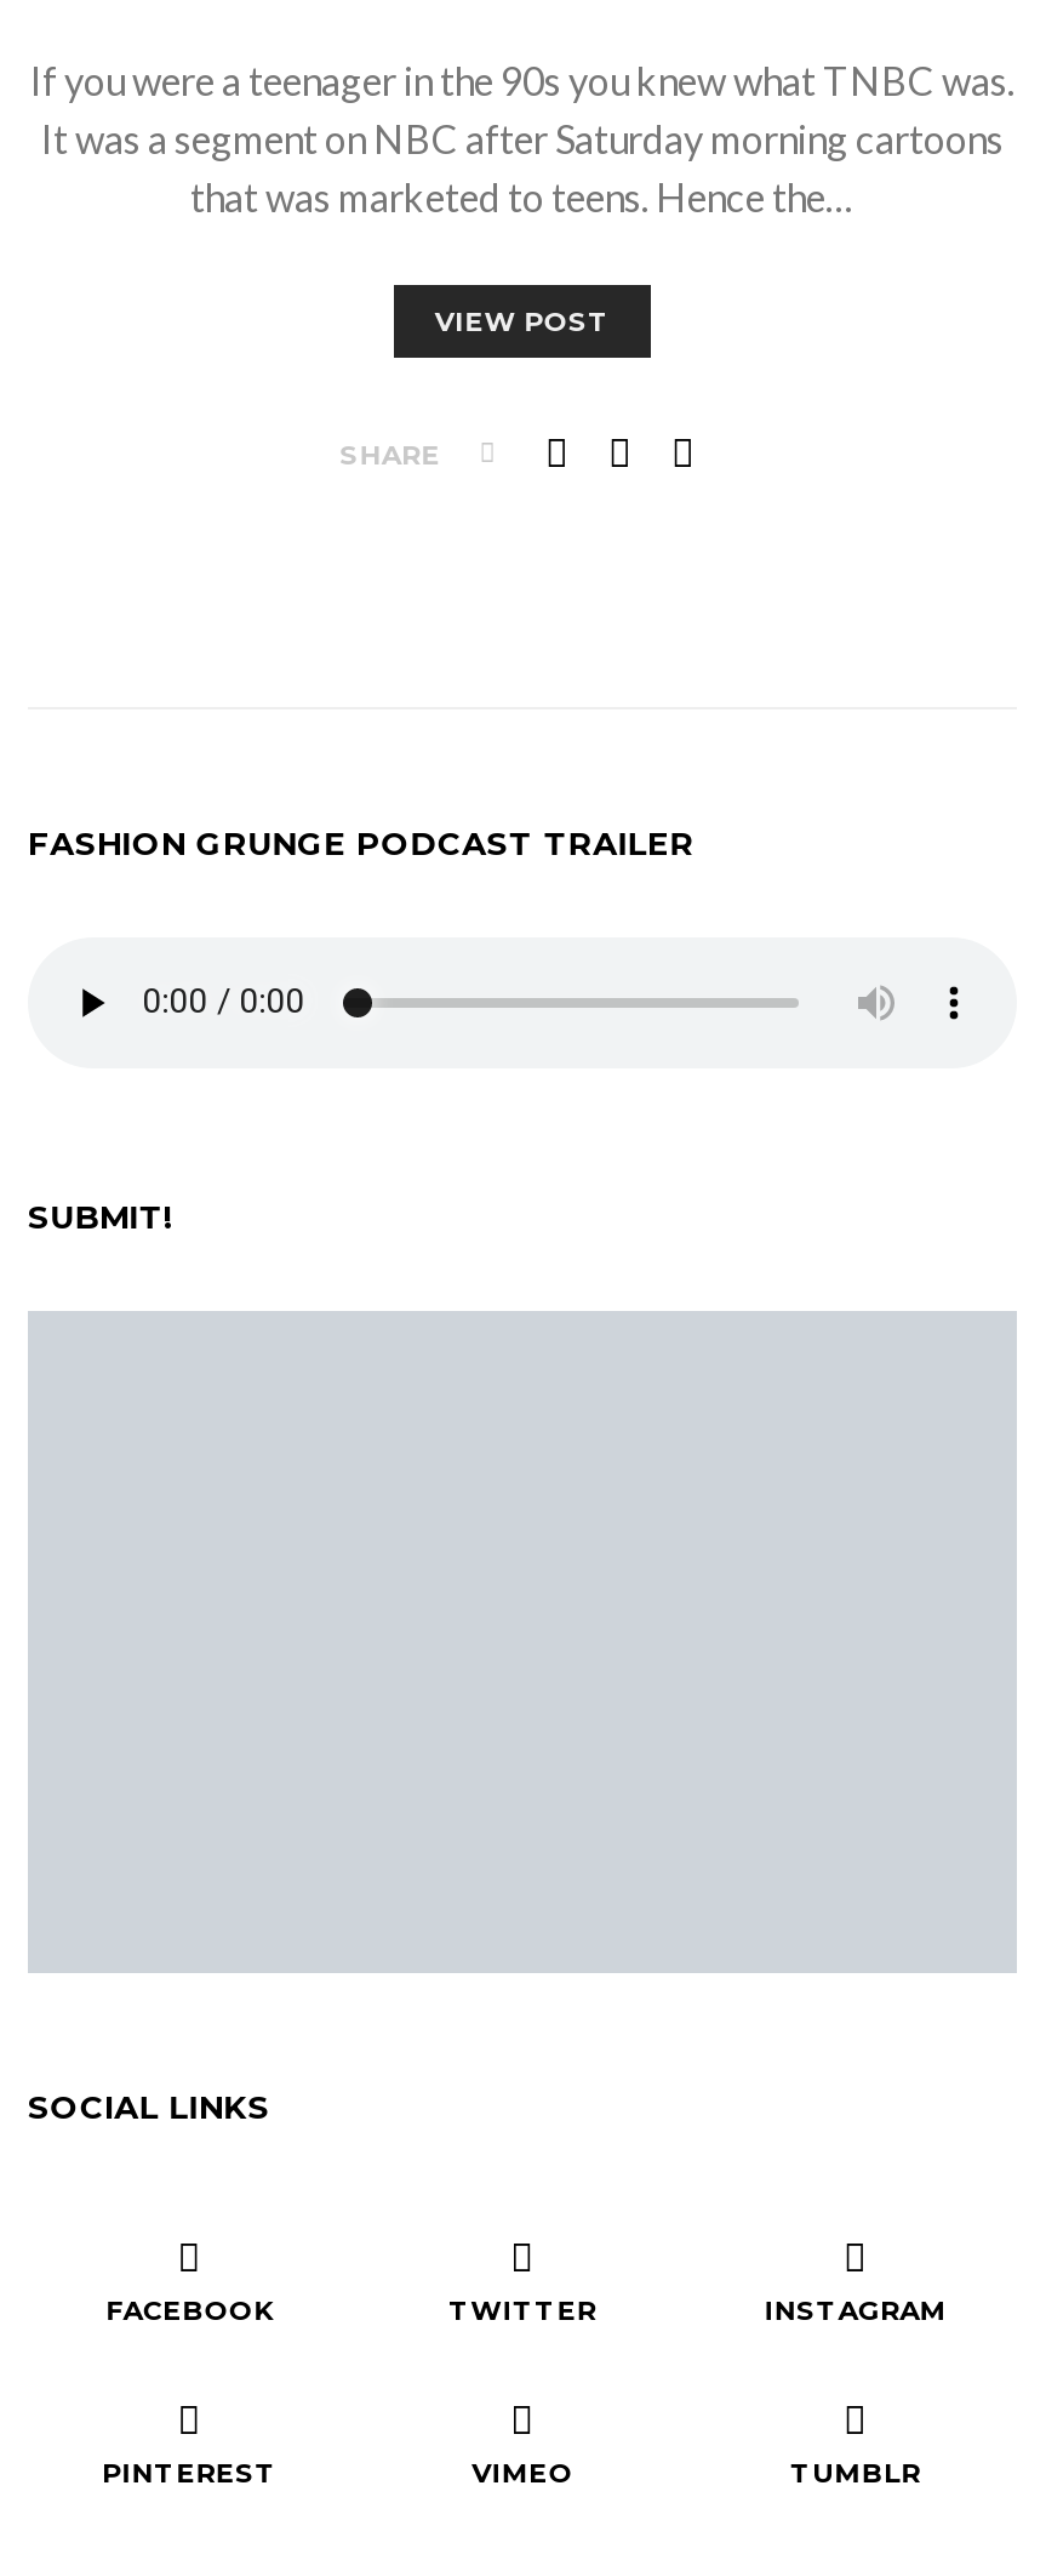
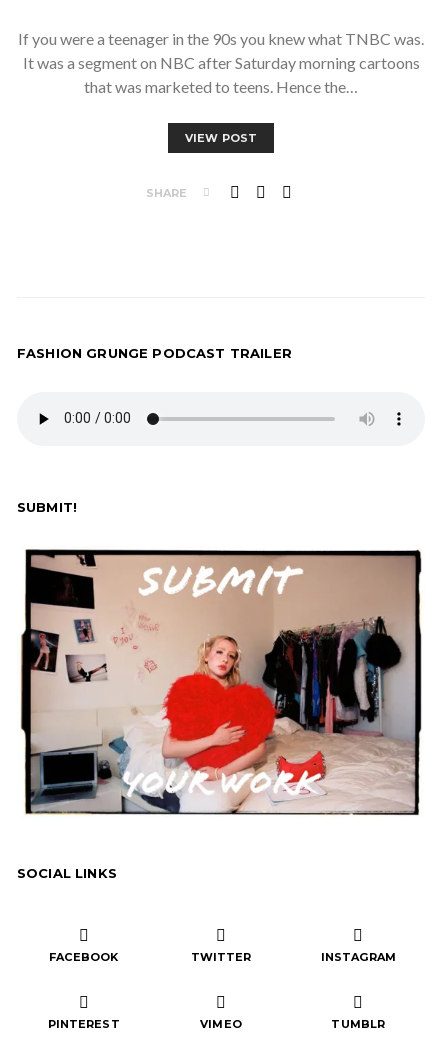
+ [image]
